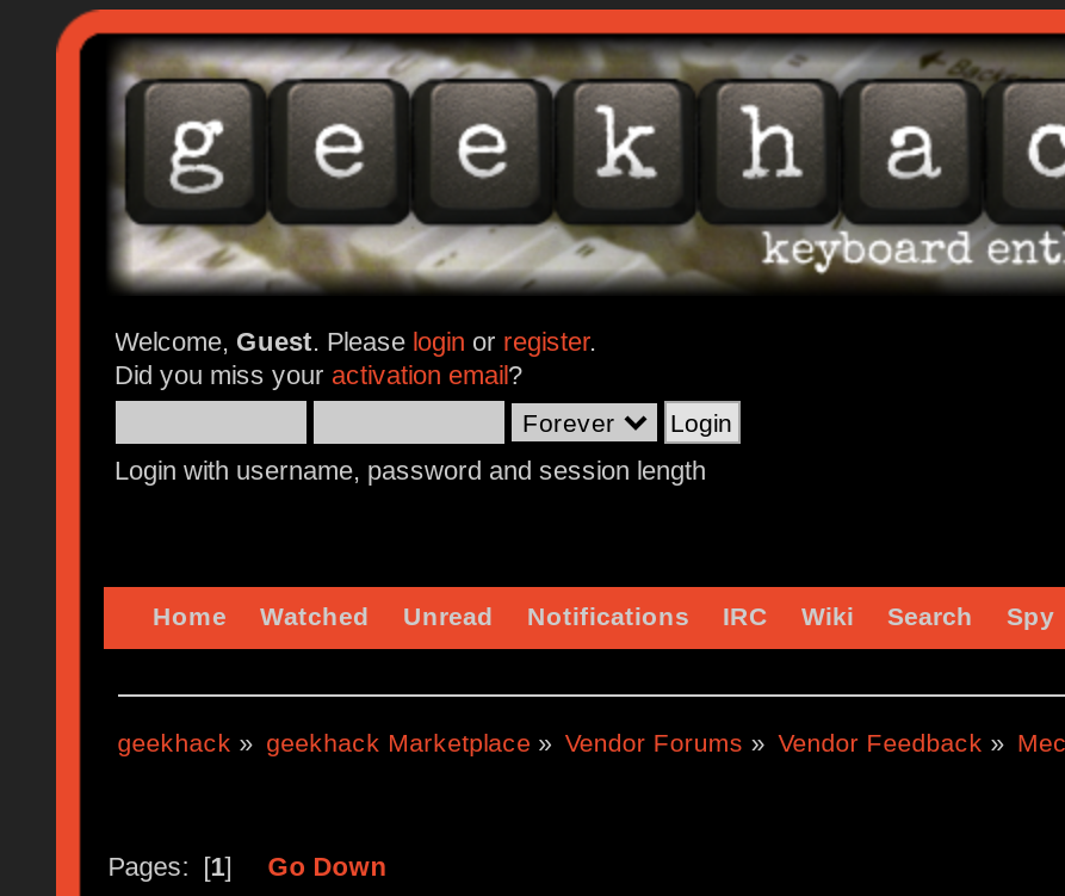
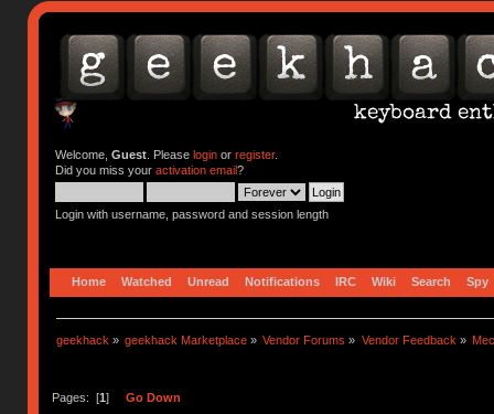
- [image]
+ [image]
